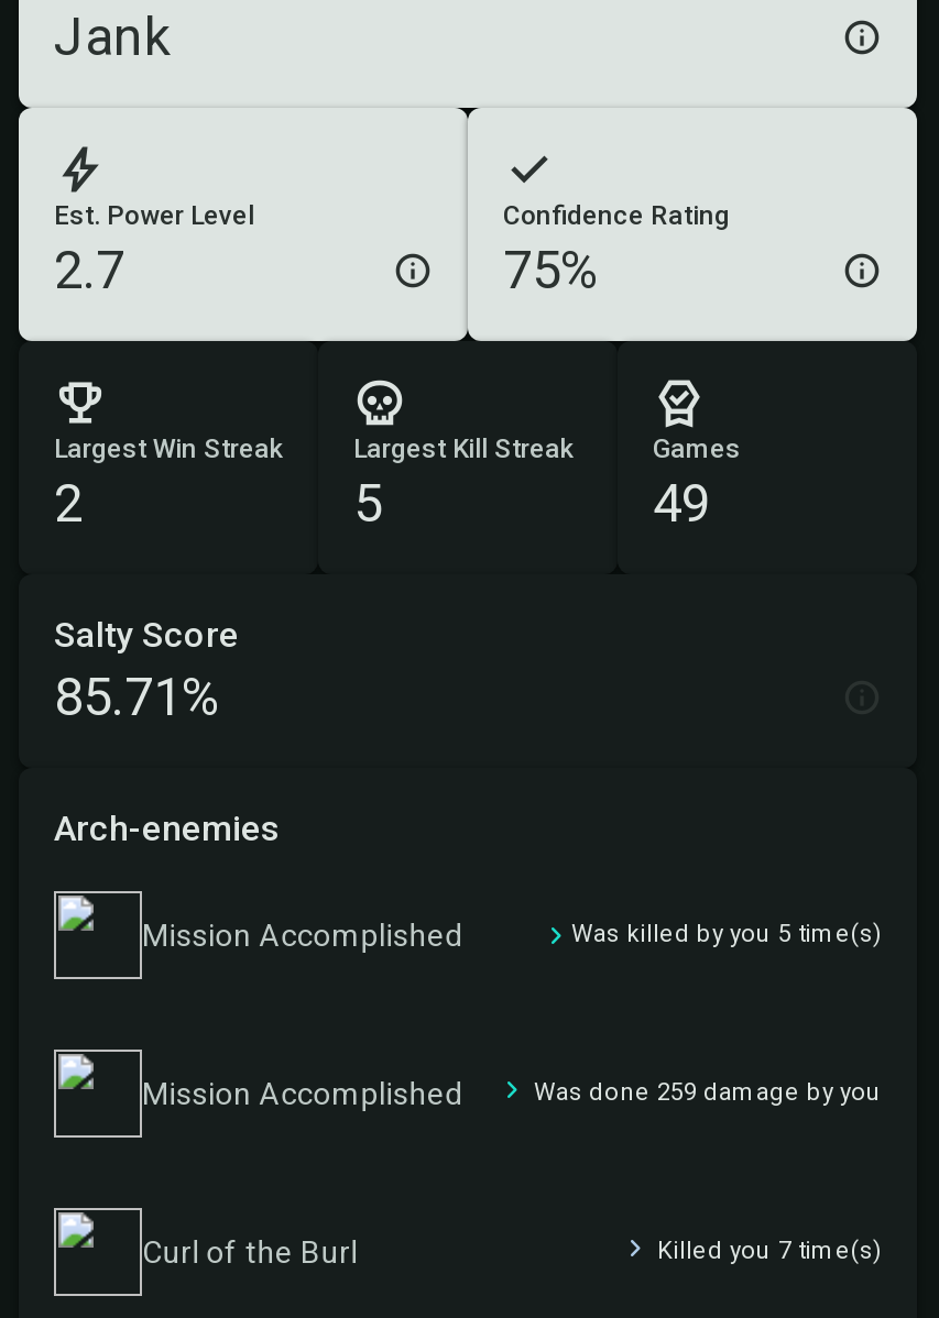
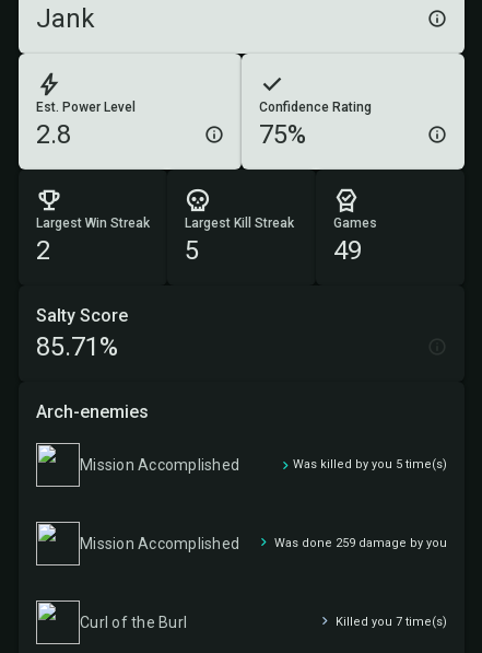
- 2.7
+ 2.8
